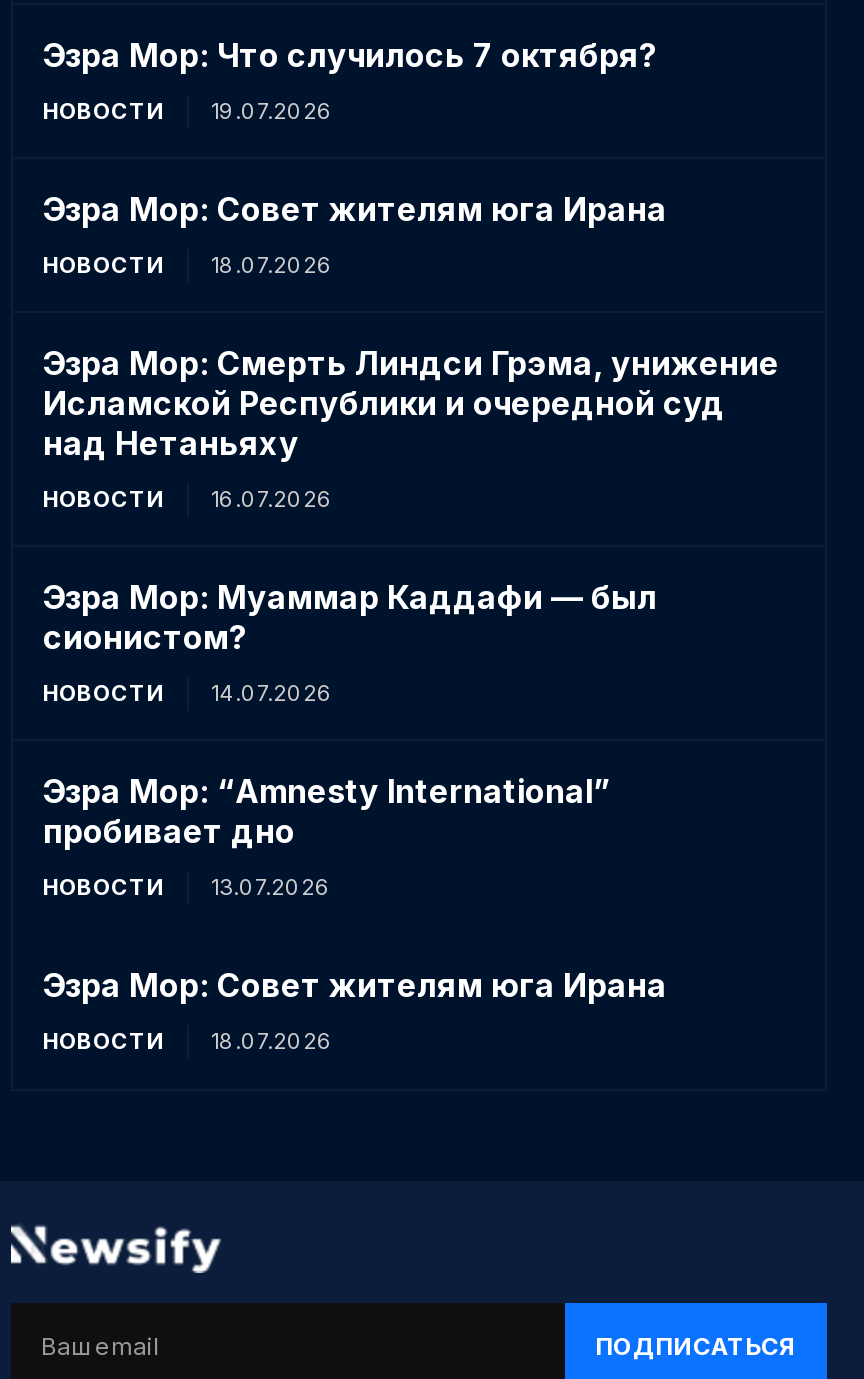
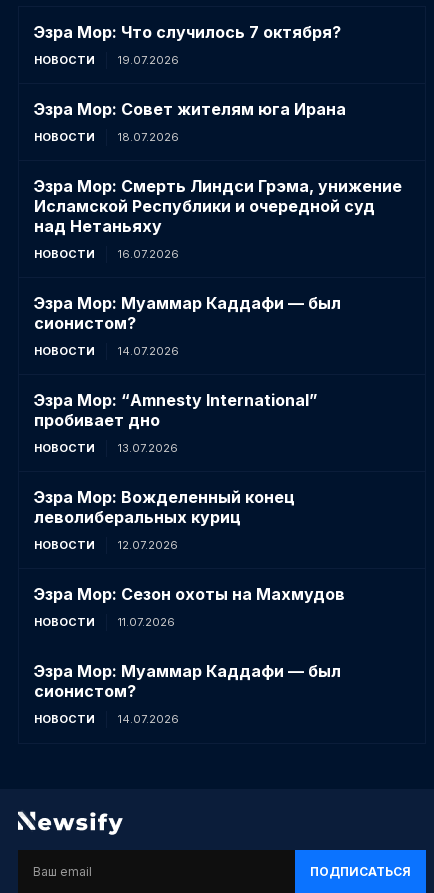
- Эзра Мор: Совет жителям юга Ирана
+ Эзра Мор: Вожделенный конец
+ леволиберальных куриц

- 18.07.2026
+ 12.07.2026
+ Эзра Мор: Сезон охоты на Махмудов
+ НОВОСТИ
+ 11.07.2026
+ Эзра Мор: Муаммар Каддафи — был
+ сионистом?
+ НОВОСТИ
+ 14.07.2026
